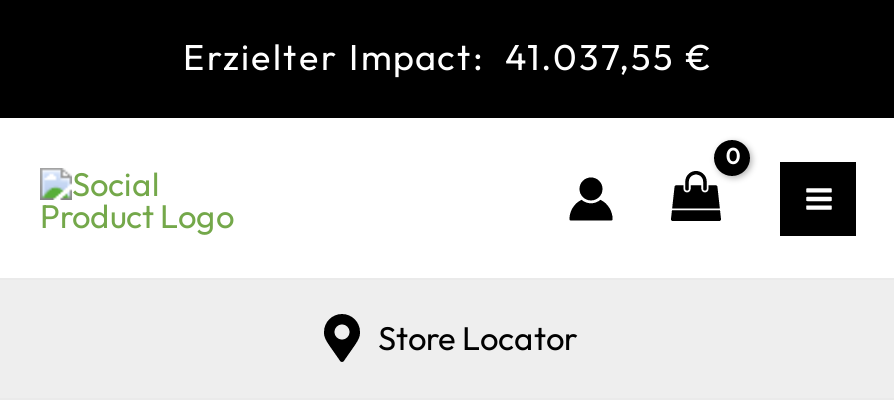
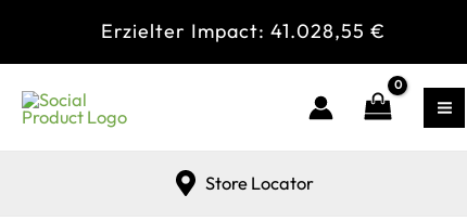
- Erzielter Impact: 41.037,55 €
+ Erzielter Impact: 41.028,55 €
